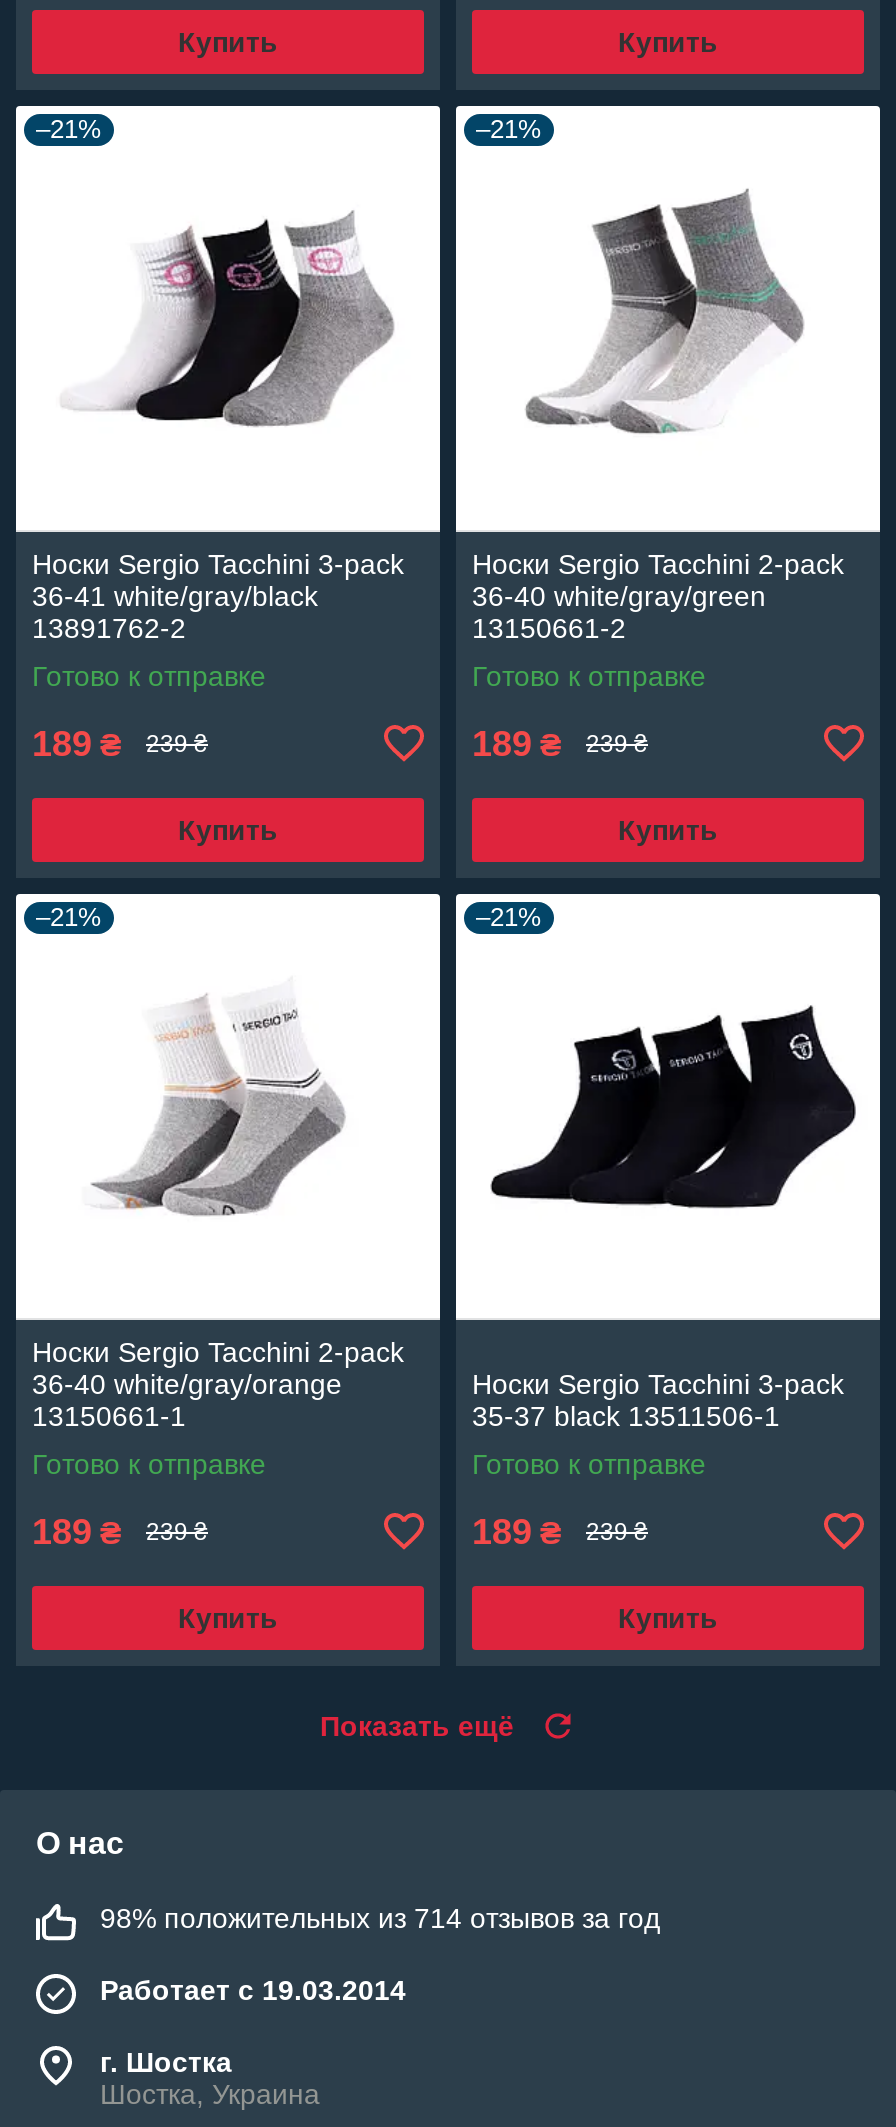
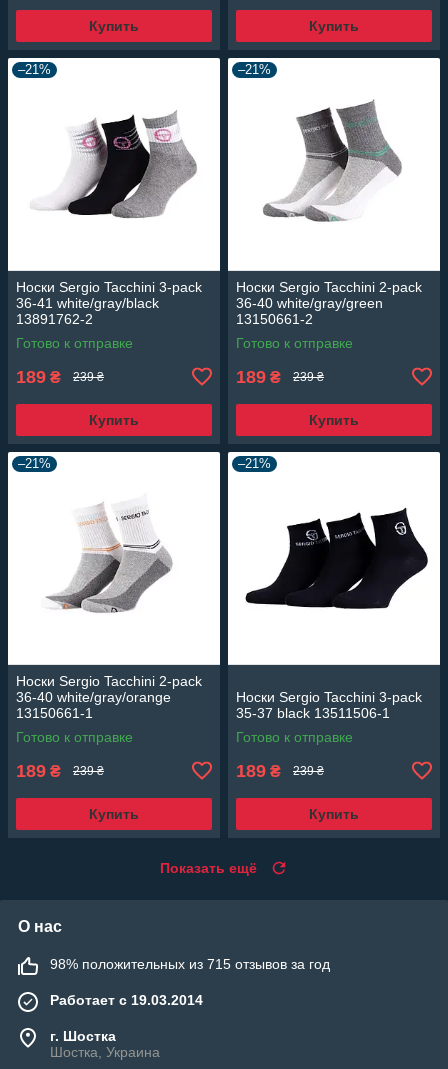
- 98% положительных из 714 отзывов за год
+ 98% положительных из 715 отзывов за год
